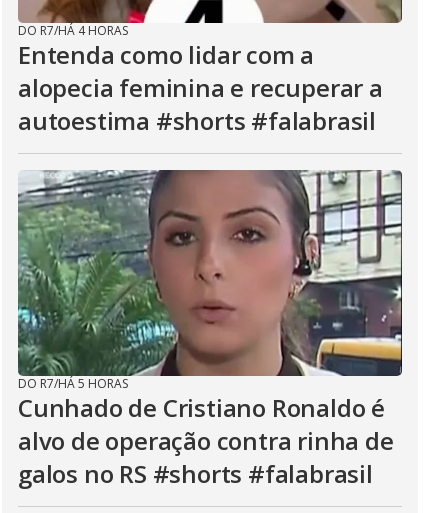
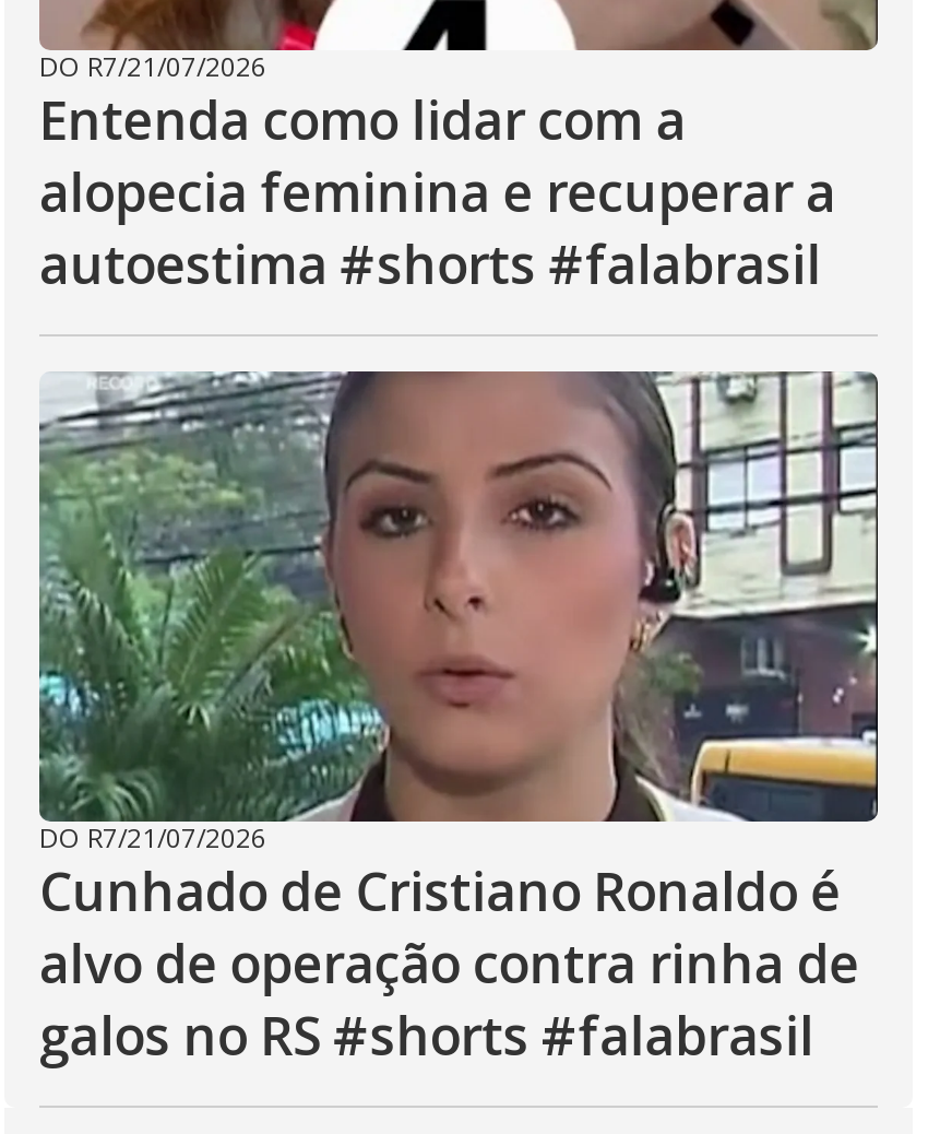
- DO R7/HÁ 4 HORAS
+ DO R7/21/07/2026

- DO R7/HÁ 5 HORAS
+ DO R7/21/07/2026
